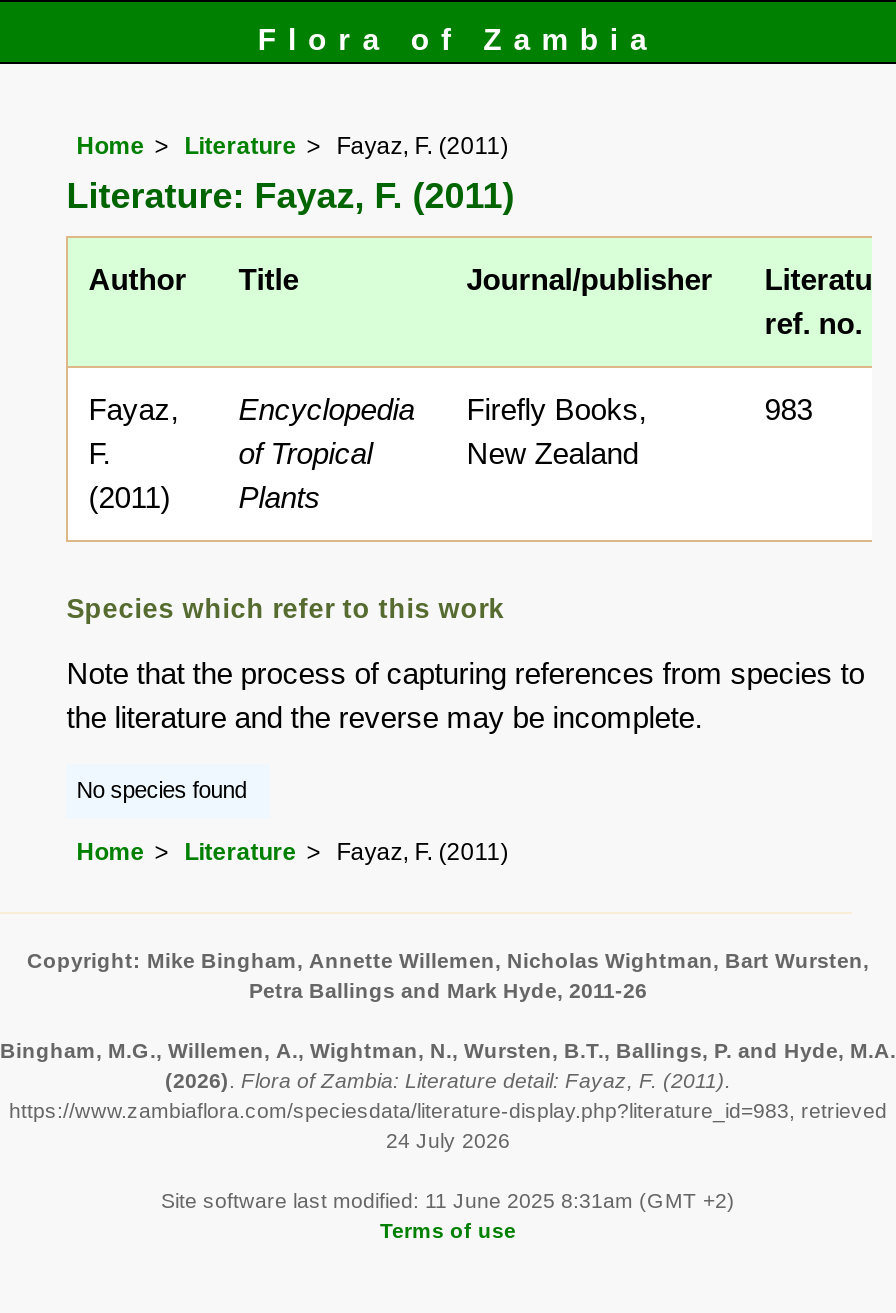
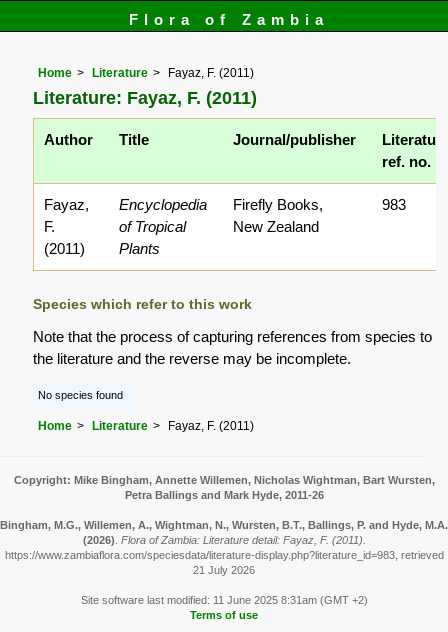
- 24 July 2026
+ 21 July 2026
